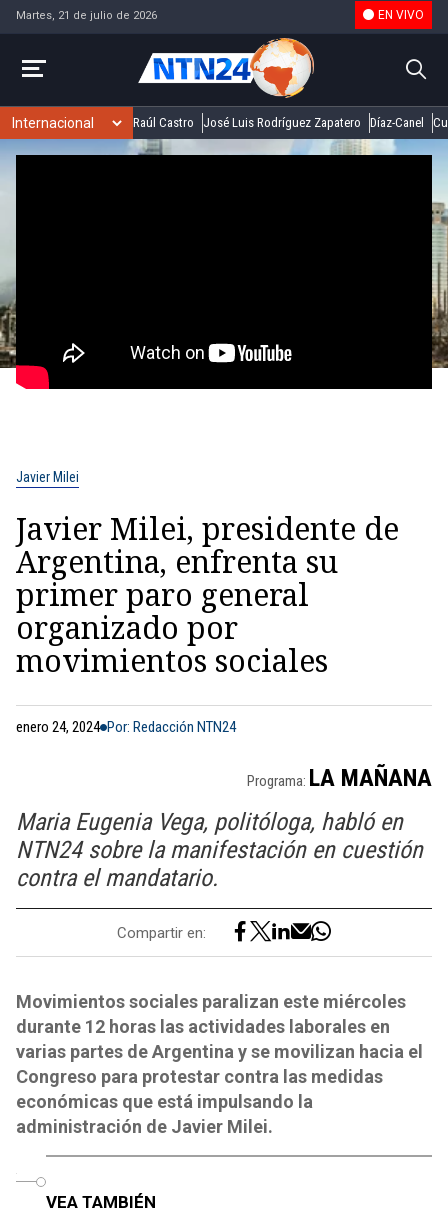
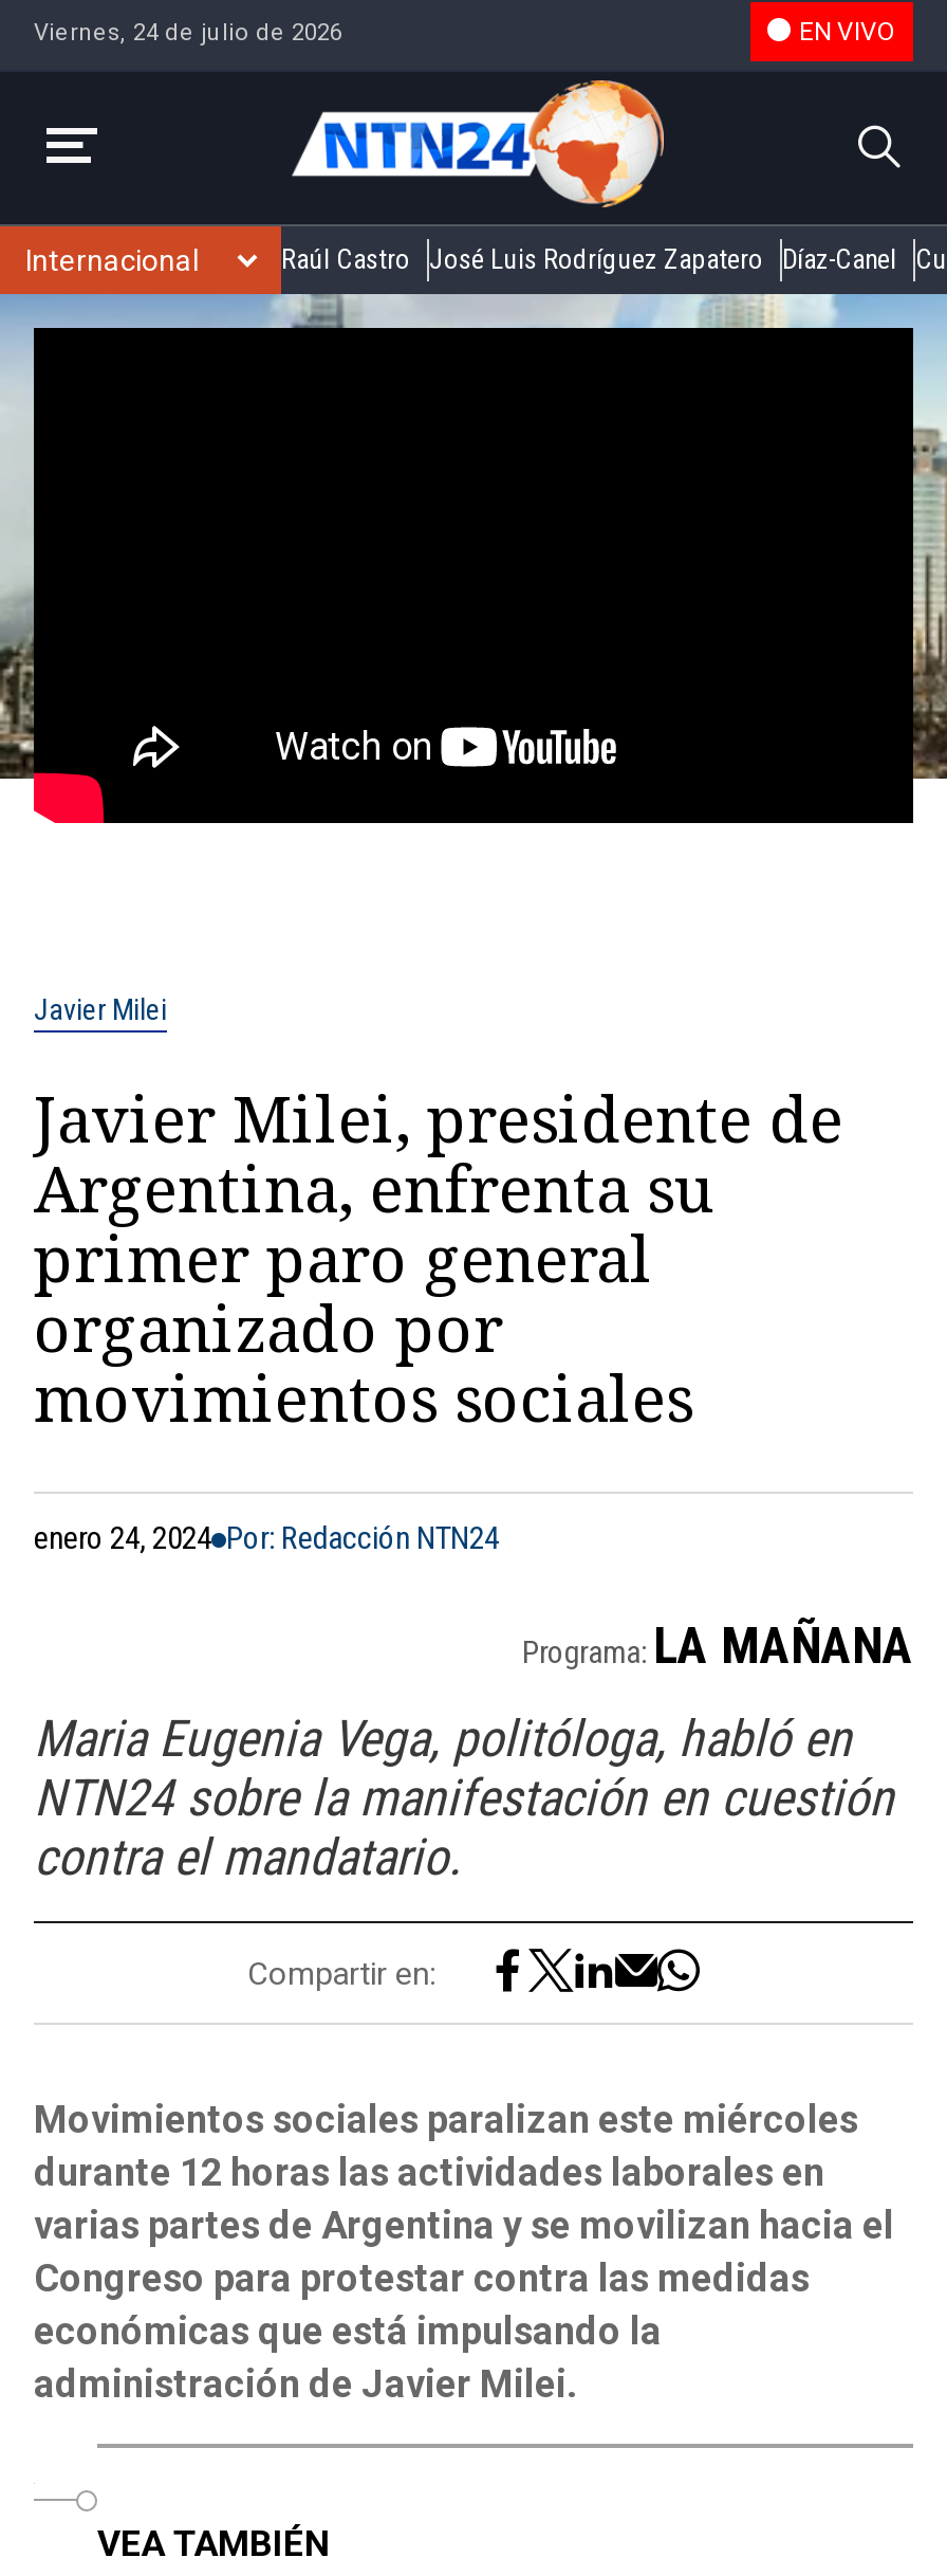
- Martes, 21 de julio de 2026
+ Viernes, 24 de julio de 2026
